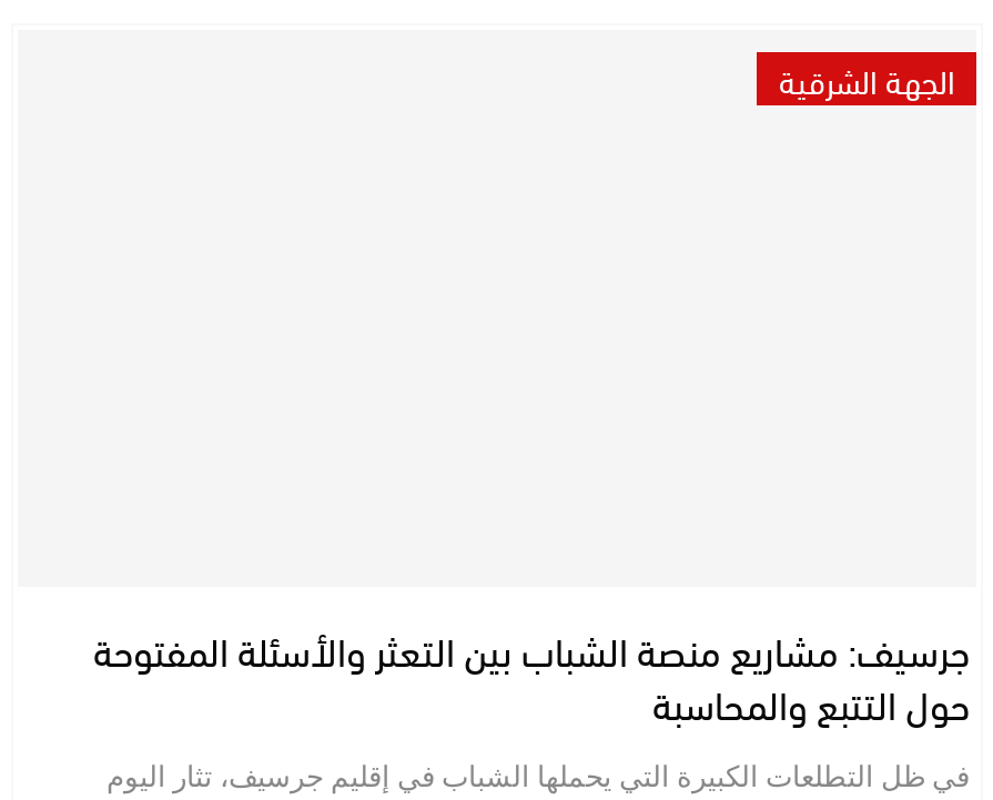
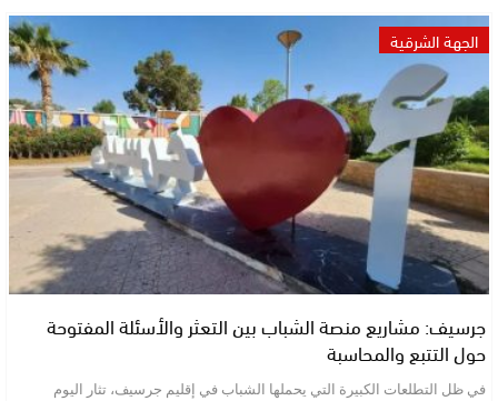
+ [image]
